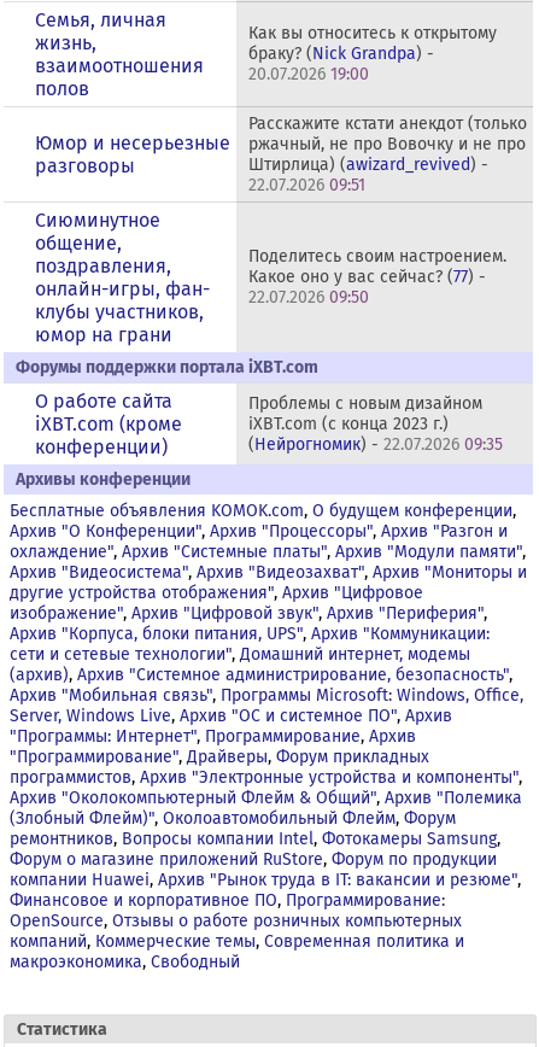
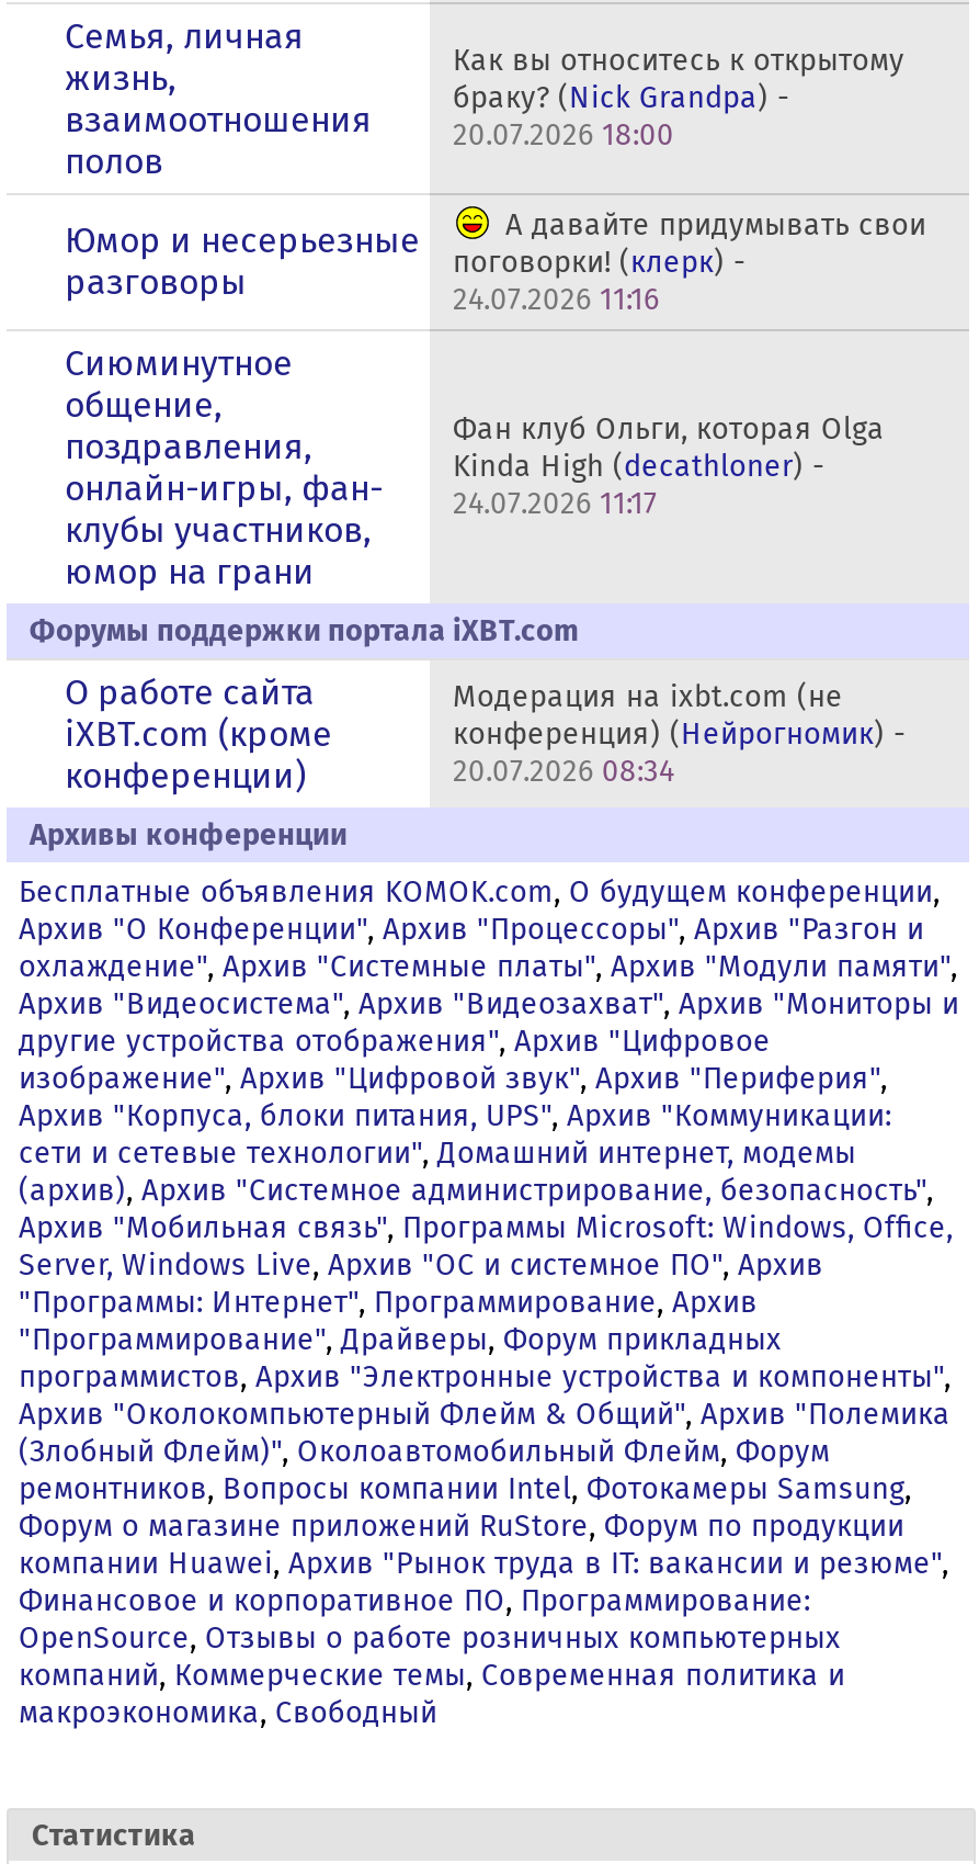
- 20.07.2026 19:00
+ 20.07.2026 18:00

- Расскажите кстати анекдот (только
- ржачный, не про Вовочку и не про
- Штирлица) (awizard_revived) -
- 22.07.2026 09:51
+ А давайте придумывать свои
+ поговорки! (клерк) -
+ 24.07.2026 11:16

- Поделитесь своим настроением.
- Какое оно у вас сейчас? (77) -
- 22.07.2026 09:50
+ Фан клуб Ольги, которая Olga
+ Kinda High (decathloner) -
+ 24.07.2026 11:17

- Проблемы с новым дизайном
- iXBT.com (с конца 2023 г.)
- (Нейрогномик) - 22.07.2026 09:35
+ Модерация на ixbt.com (не
+ конференция) (Нейрогномик) -
+ 20.07.2026 08:34
